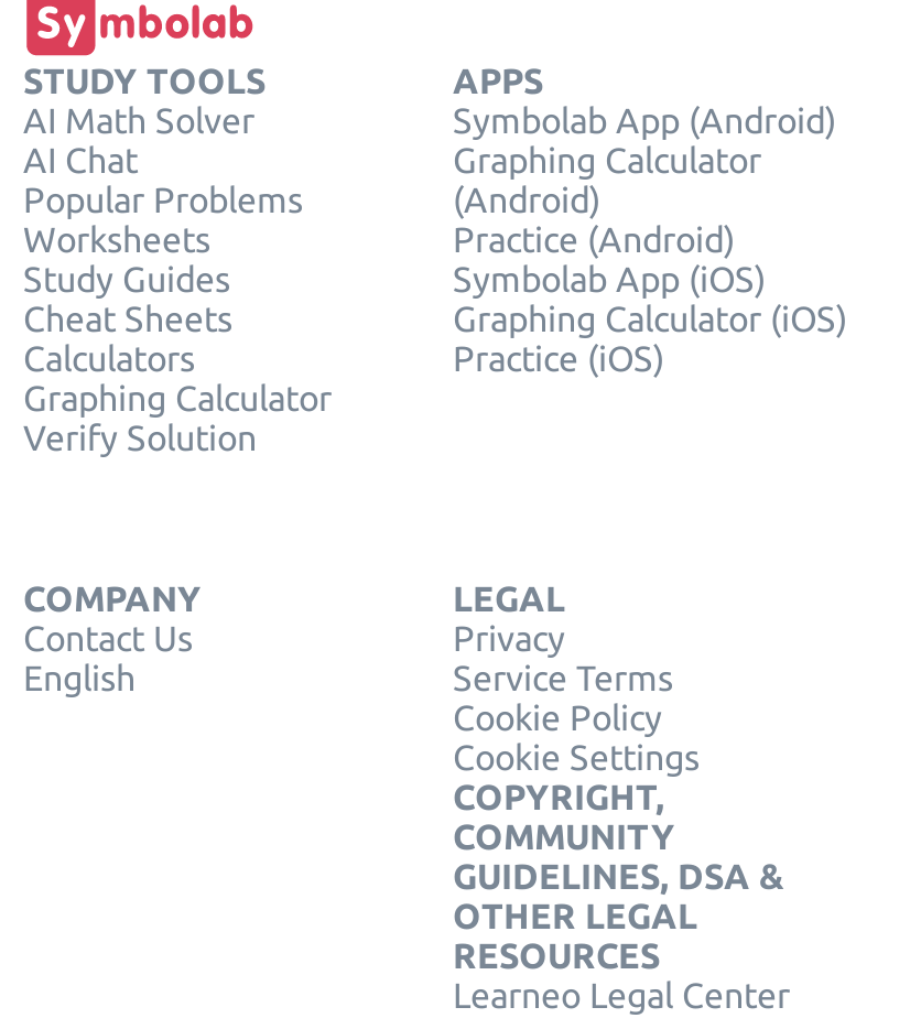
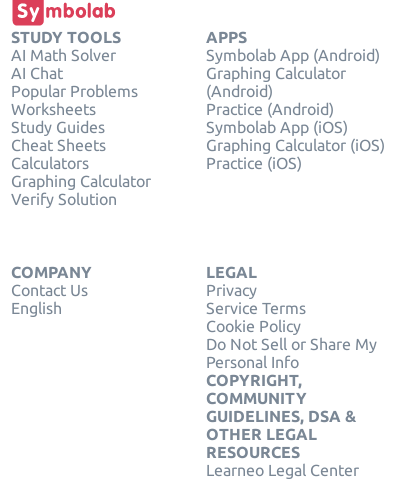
- Cookie Settings
+ Do Not Sell or Share My
+ Personal Info
